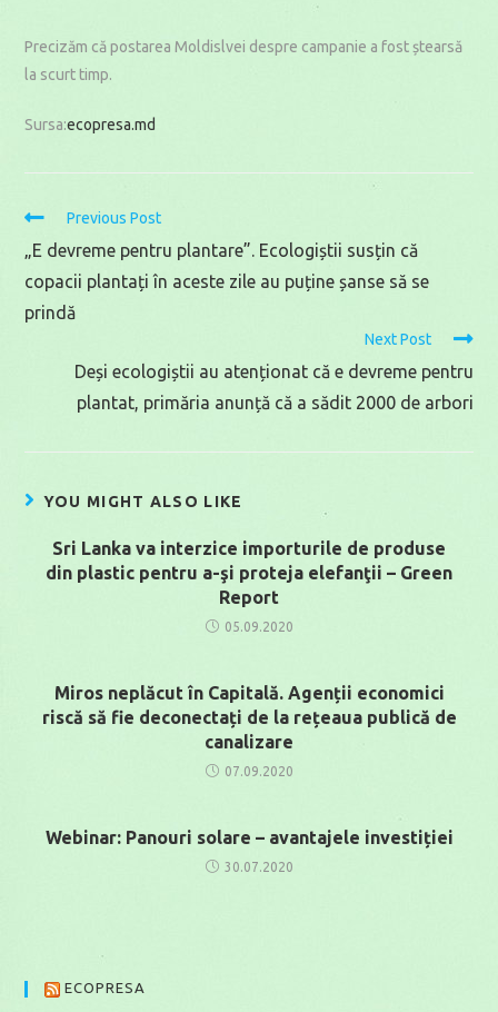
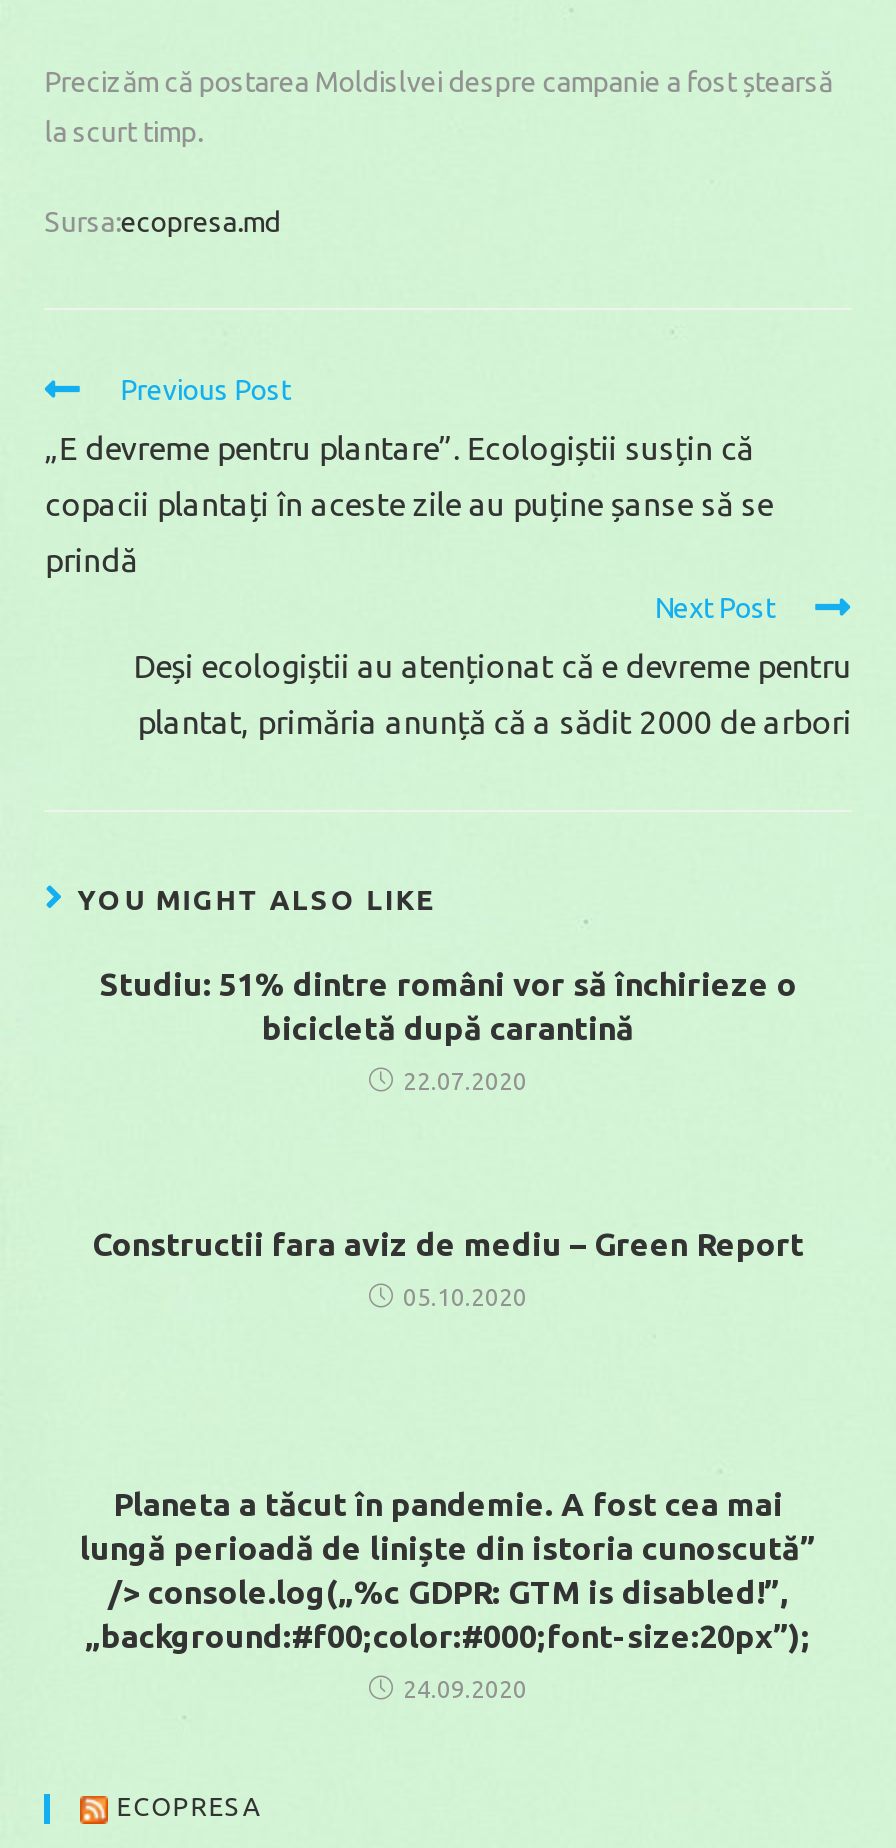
- Sri Lanka va interzice importurile de produse
- din plastic pentru a-şi proteja elefanţii – Green
- Report
+ Studiu: 51% dintre români vor să închirieze o
+ bicicletă după carantină

- 05.09.2020
+ 22.07.2020

- Miros neplăcut în Capitală. Agenții economici
- riscă să fie deconectați de la rețeaua publică de
- canalizare
+ Constructii fara aviz de mediu – Green Report

- 07.09.2020
+ 05.10.2020

- Webinar: Panouri solare – avantajele investiției
+ Planeta a tăcut în pandemie. A fost cea mai
+ lungă perioadă de liniște din istoria cunoscută”
+ /> console.log(„%c GDPR: GTM is disabled!”,
+ „background:#f00;color:#000;font-size:20px”);

- 30.07.2020
+ 24.09.2020
